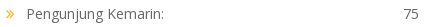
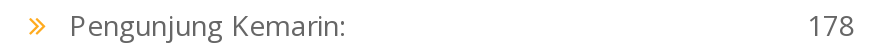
- 75
+ 178
